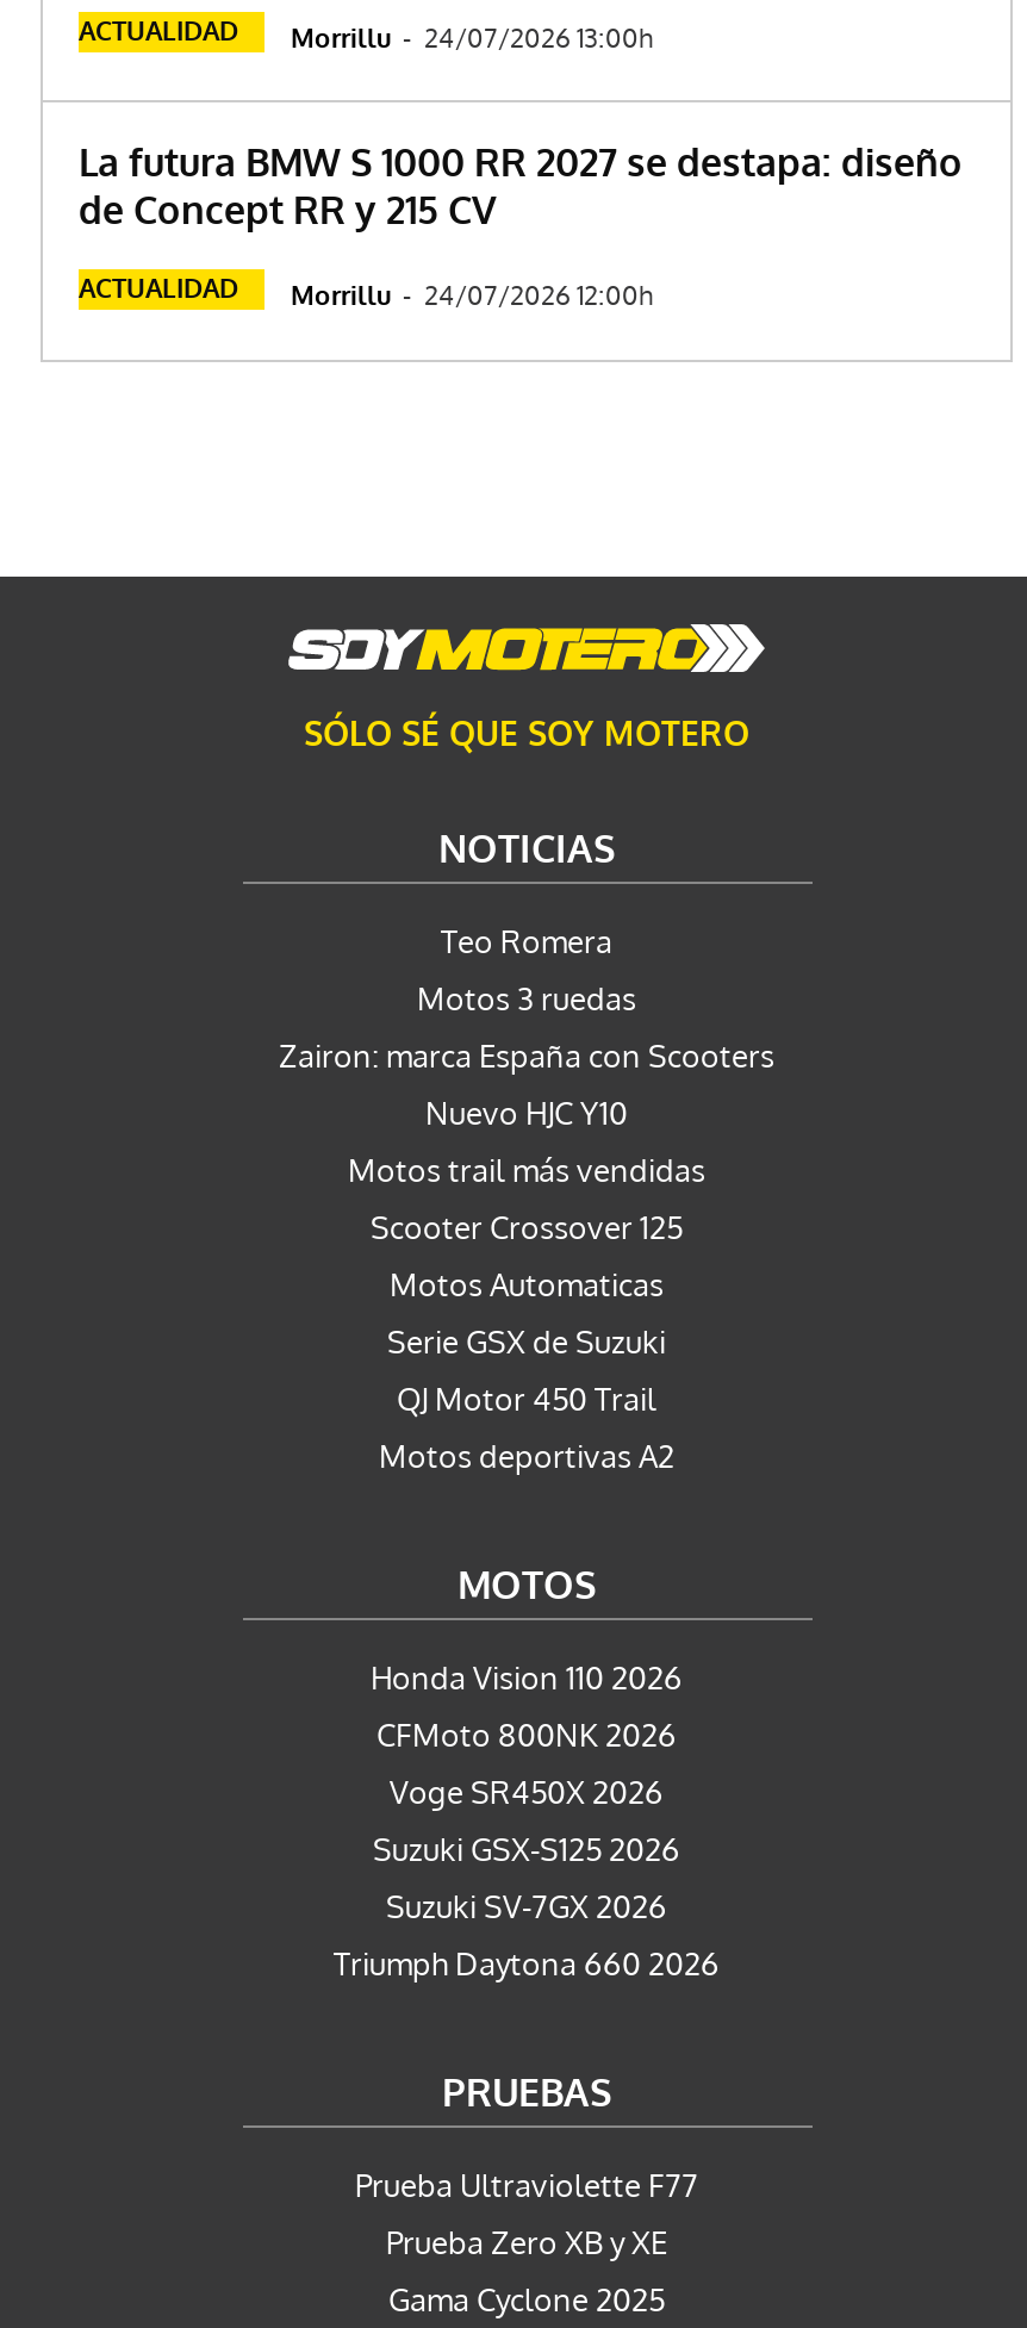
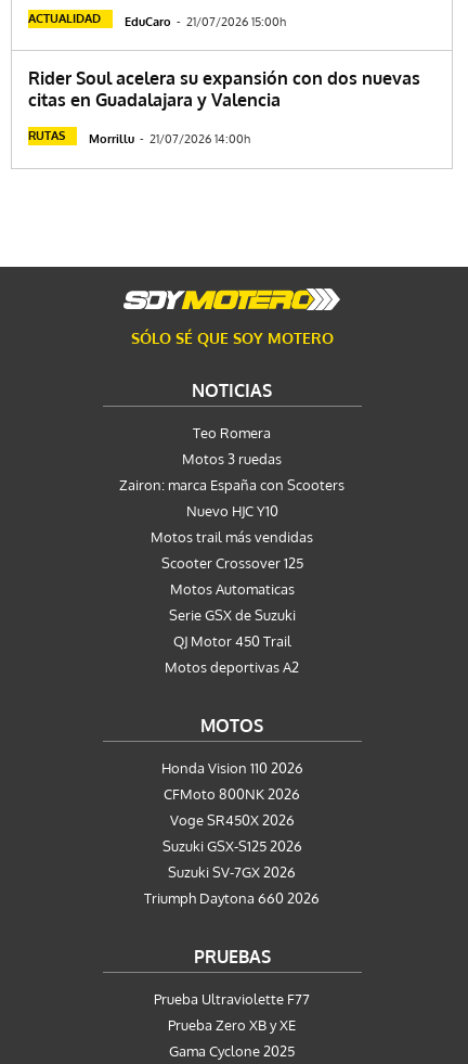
- ACTUALIDAD Morrillu - 24/07/2026 13:00h
+ ACTUALIDAD EduCaro - 21/07/2026 15:00h

- La futura BMW S 1000 RR 2027 se destapa: diseño
- de Concept RR y 215 CV
+ Rider Soul acelera su expansión con dos nuevas
+ citas en Guadalajara y Valencia

- ACTUALIDAD
- Morrillu - 24/07/2026 12:00h
+ RUTAS
+ Morrillu - 21/07/2026 14:00h
